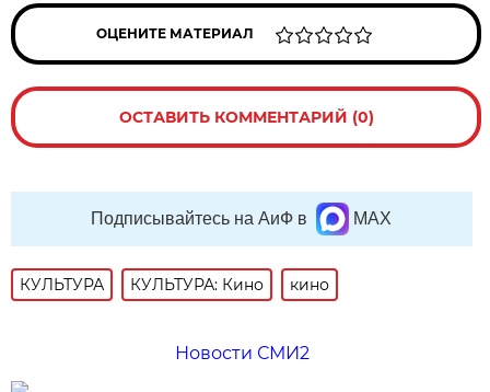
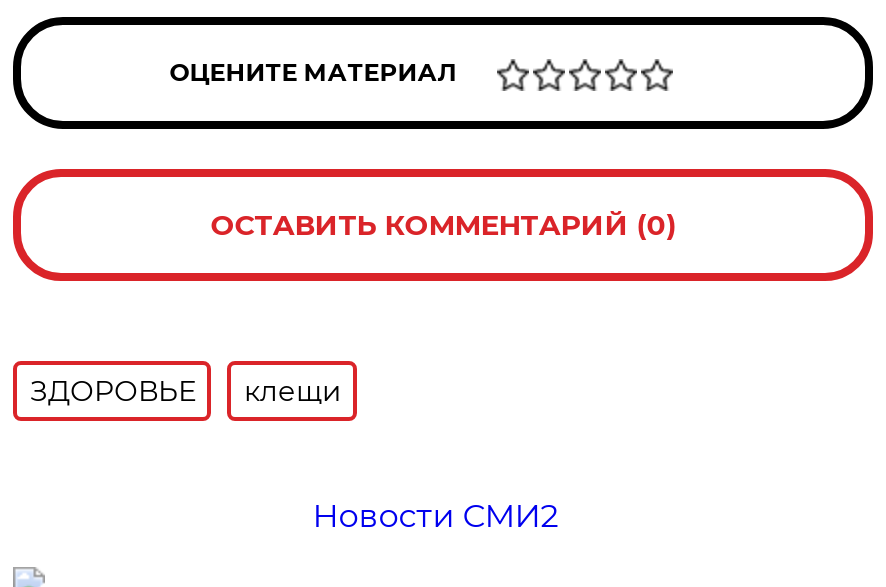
- Подписывайтесь на АиФ в
- MAX
- КУЛЬТУРА
- КУЛЬТУРА: Кино
- кино
+ ЗДОРОВЬЕ
+ клещи
